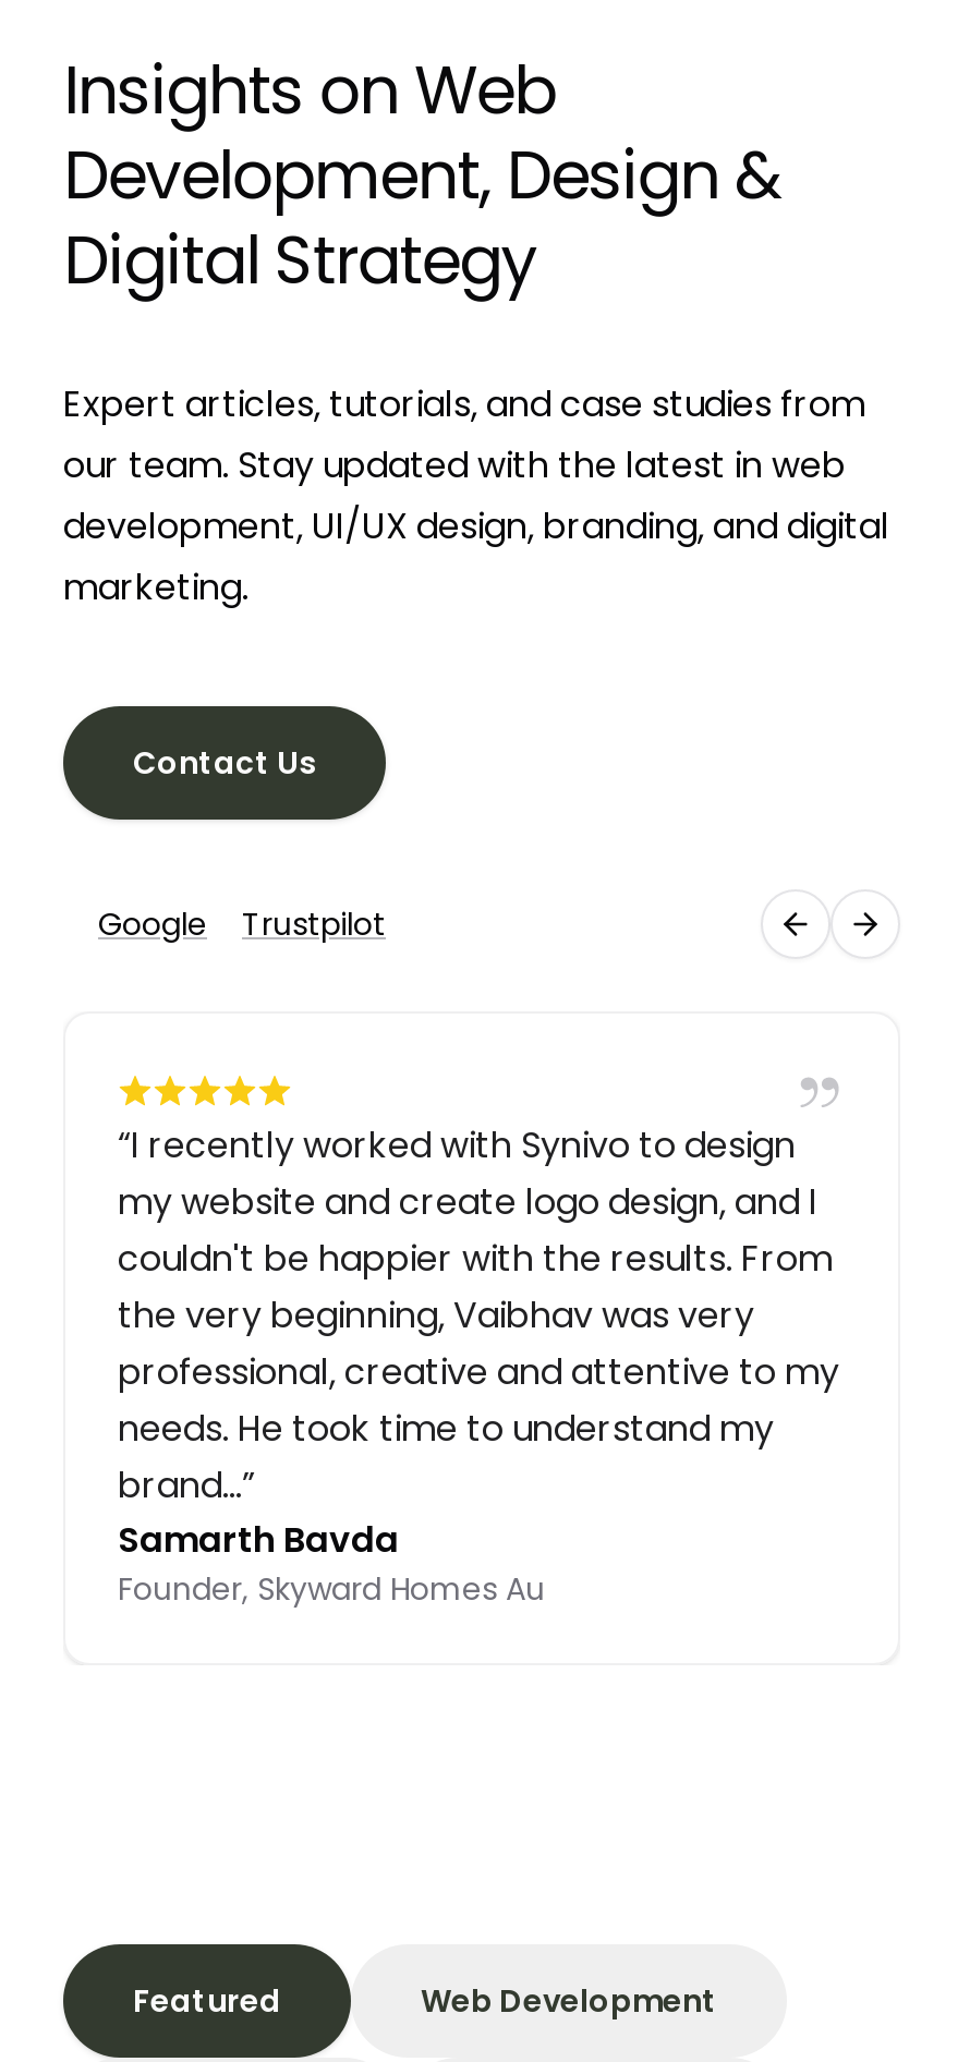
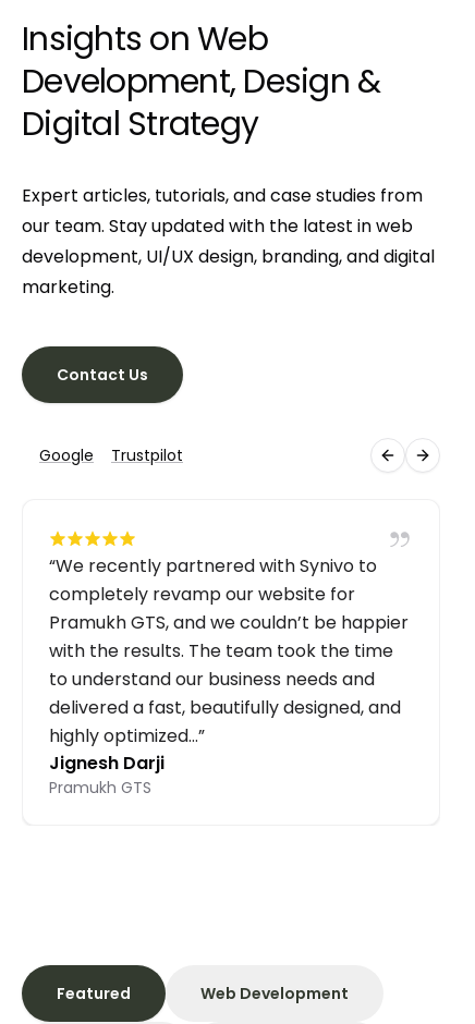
- “I recently worked with Synivo to design
- my website and create logo design, and I
- couldn't be happier with the results. From
- the very beginning, Vaibhav was very
- professional, creative and attentive to my
- needs. He took time to understand my
- brand…”
- Samarth Bavda
- Founder, Skyward Homes Au
+ “We recently partnered with Synivo to
+ completely revamp our website for
+ Pramukh GTS, and we couldn’t be happier
+ with the results. The team took the time
+ to understand our business needs and
+ delivered a fast, beautifully designed, and
+ highly optimized…”
+ Jignesh Darji
+ Pramukh GTS
